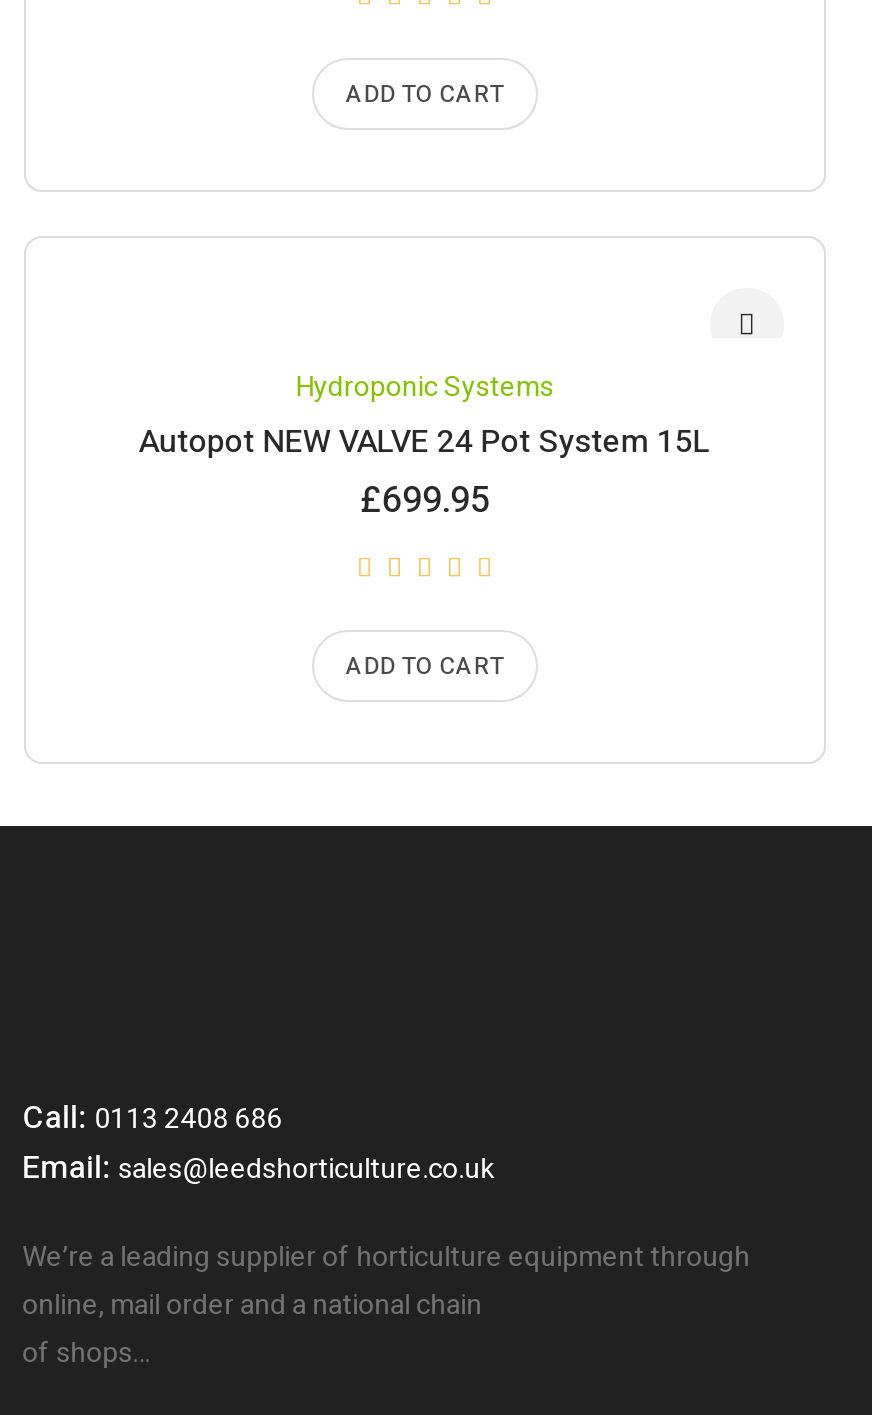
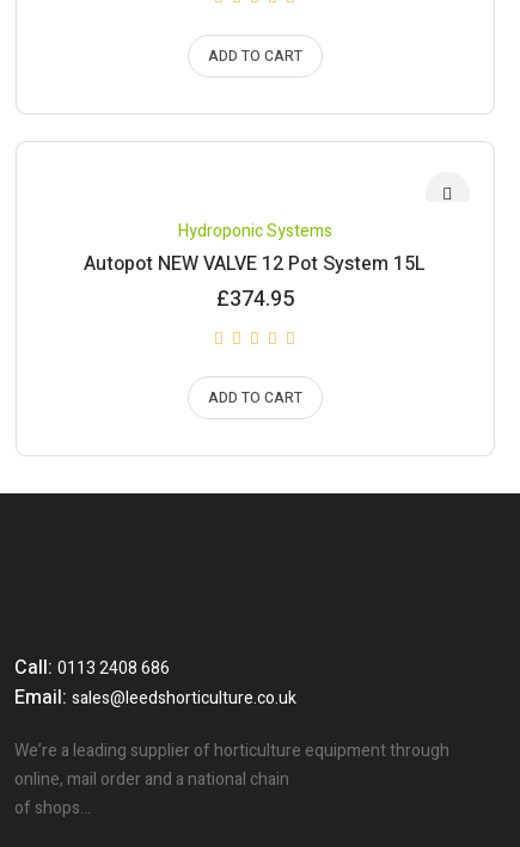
- Autopot NEW VALVE 24 Pot System 15L
+ Autopot NEW VALVE 12 Pot System 15L

- £699.95
+ £374.95
